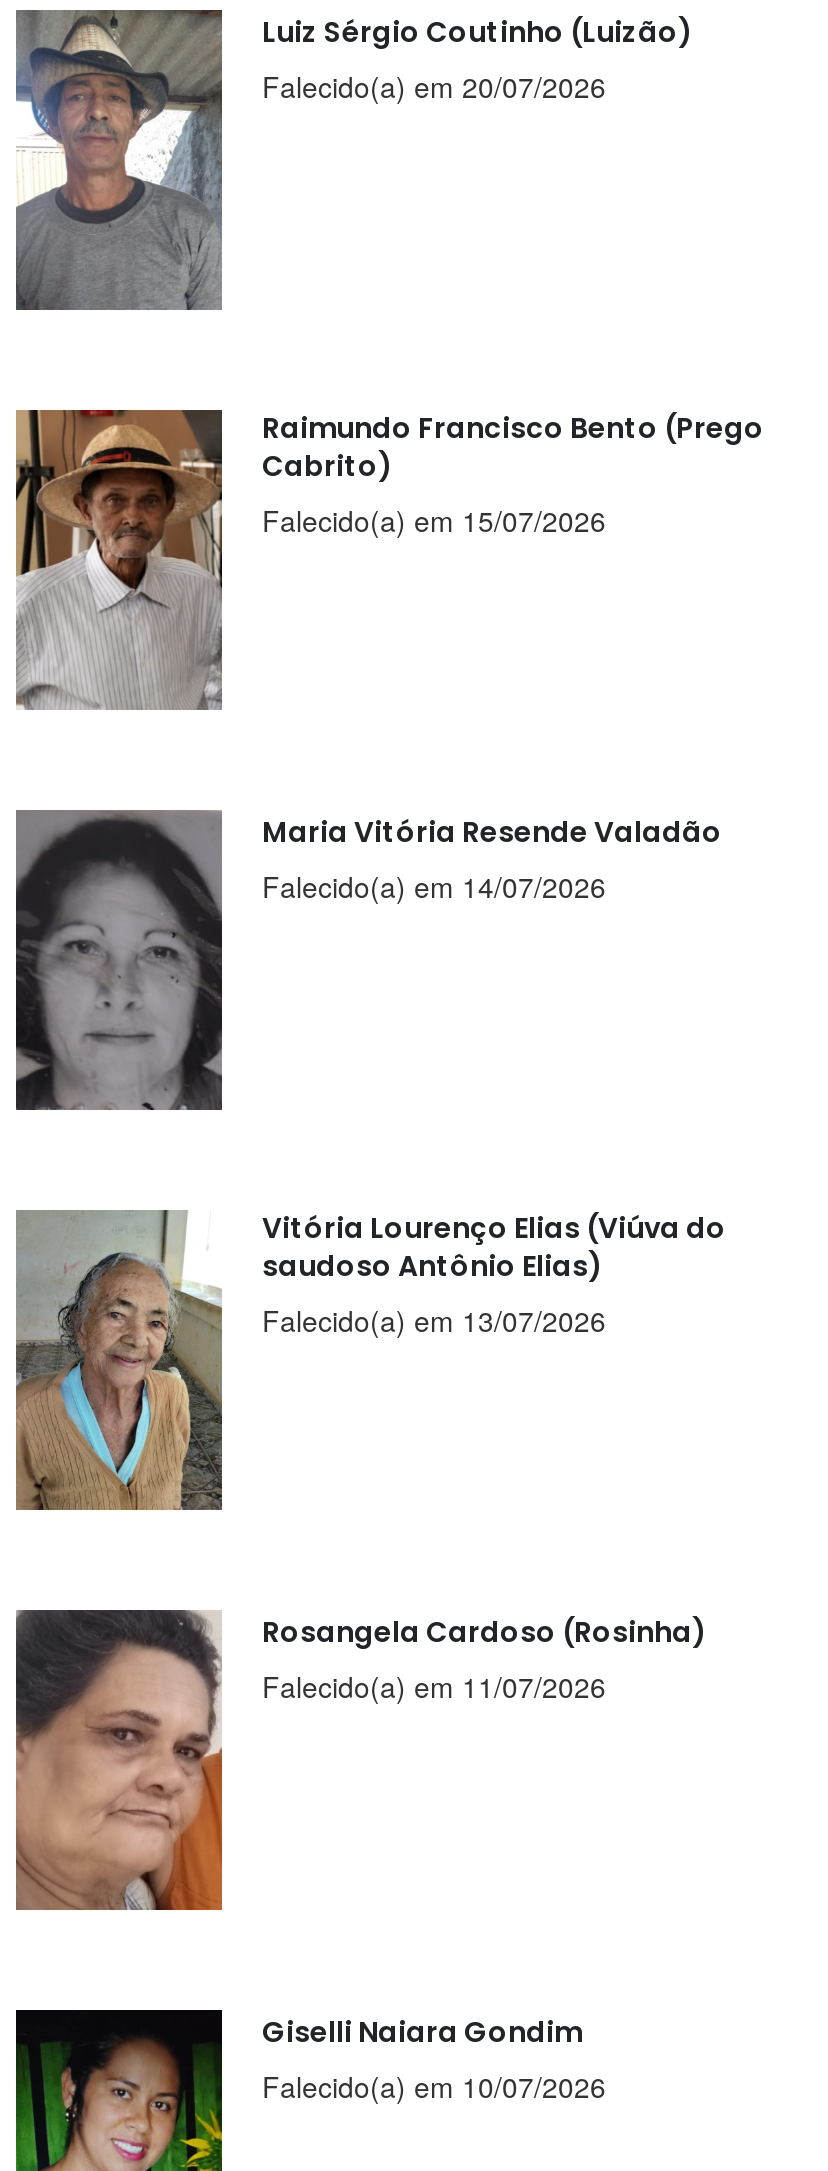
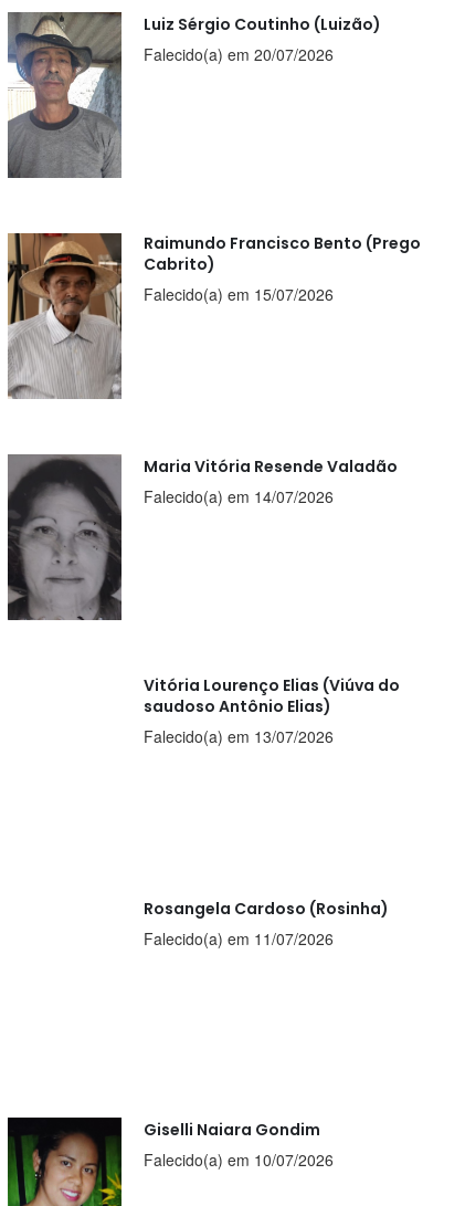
- [image]

- [image]
